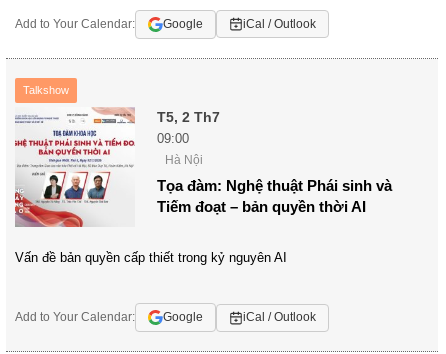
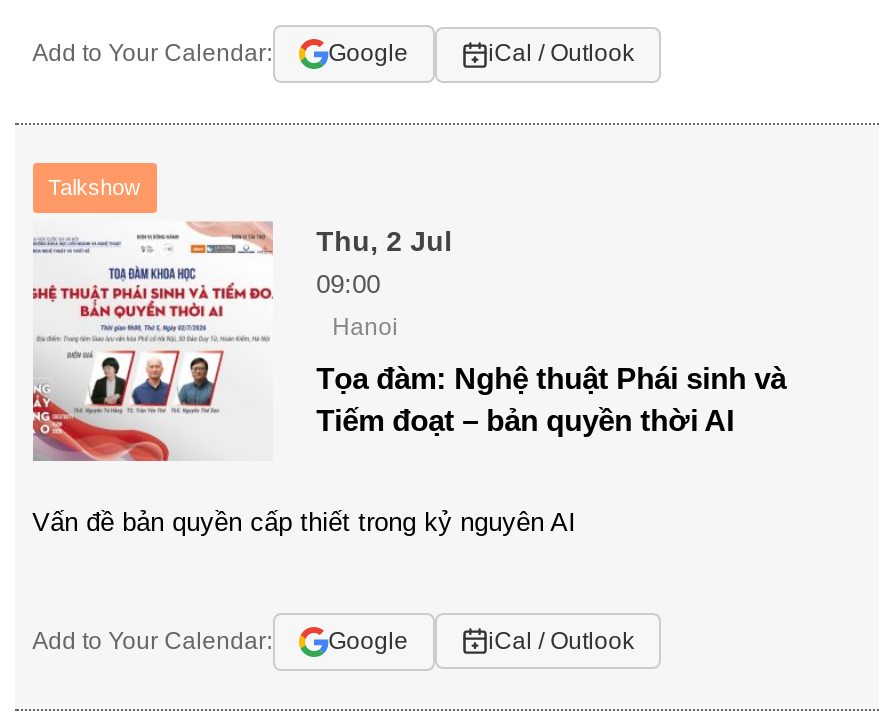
- T5, 2 Th7
+ Thu, 2 Jul

- Hà Nội
+ Hanoi
